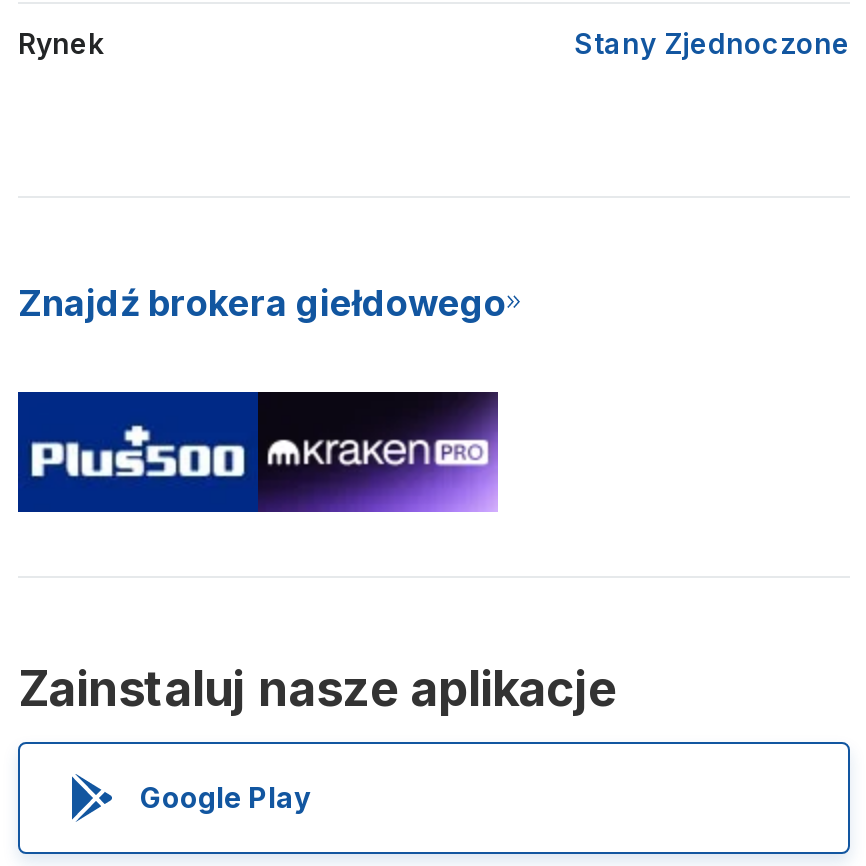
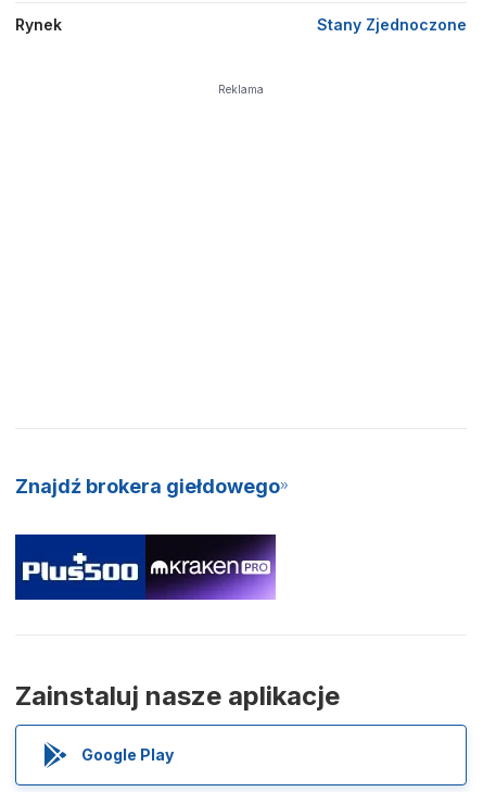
+ Reklama
